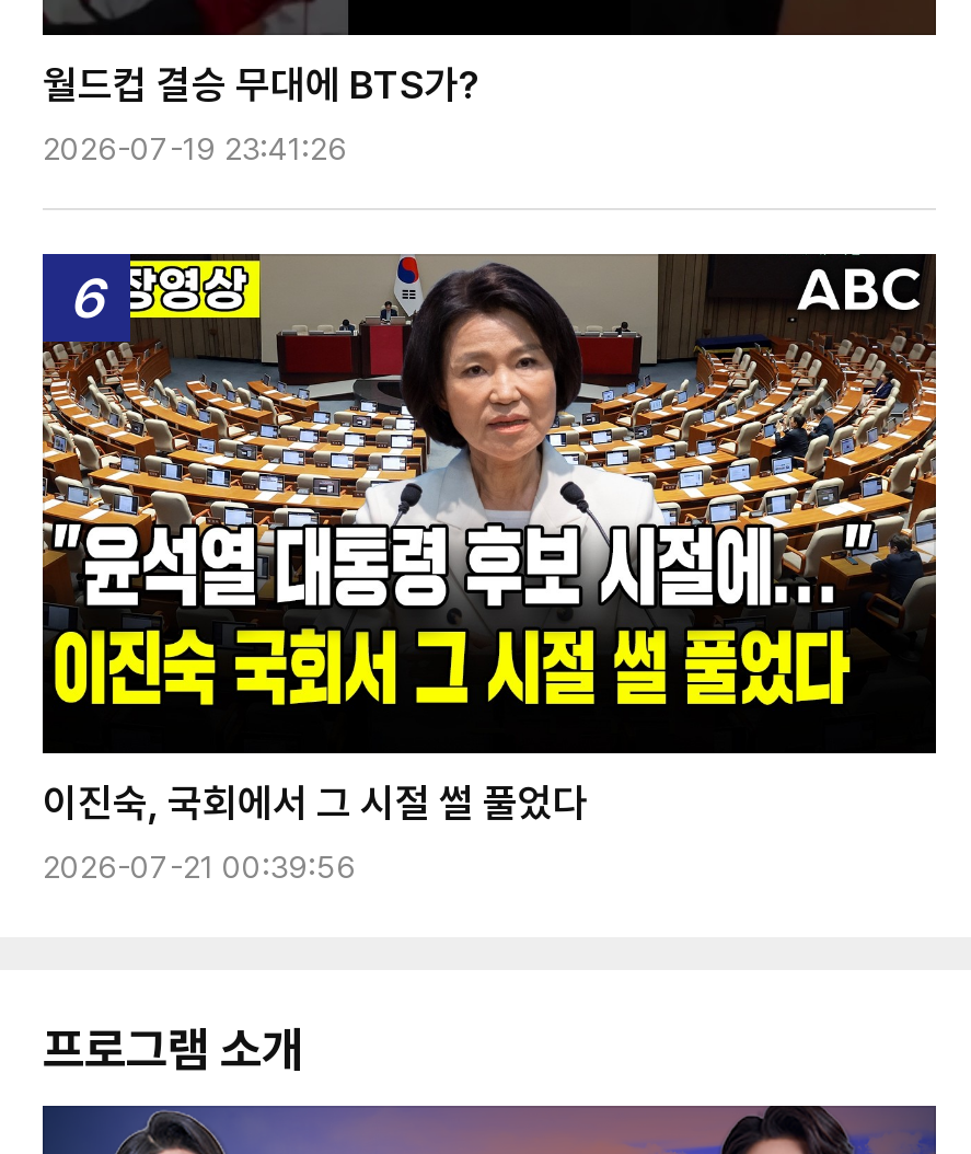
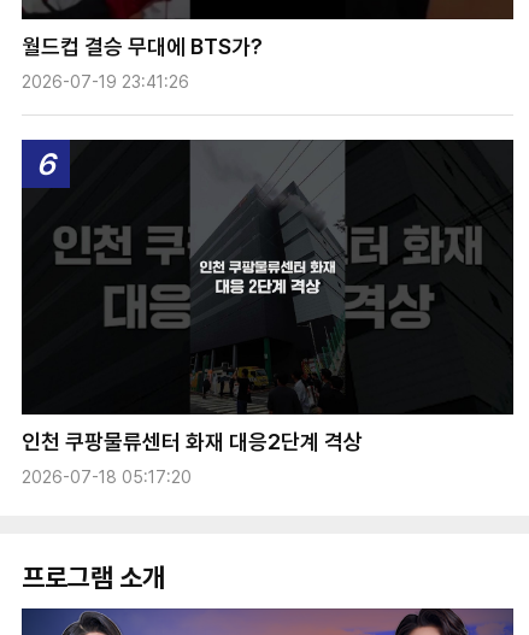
- [image]
- 이진숙, 국회에서 그 시절 썰 풀었다
+ [image]
+ 인천 쿠팡물류센터 화재 대응2단계 격상

- 2026-07-21 00:39:56
+ 2026-07-18 05:17:20
